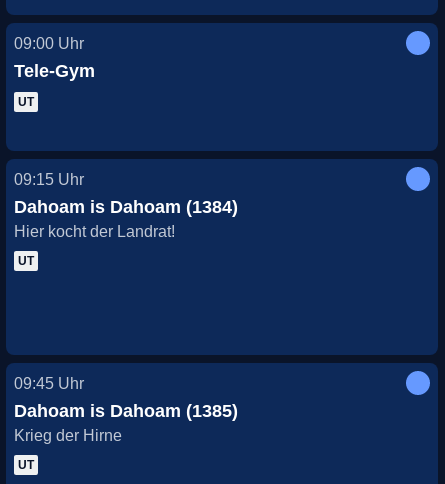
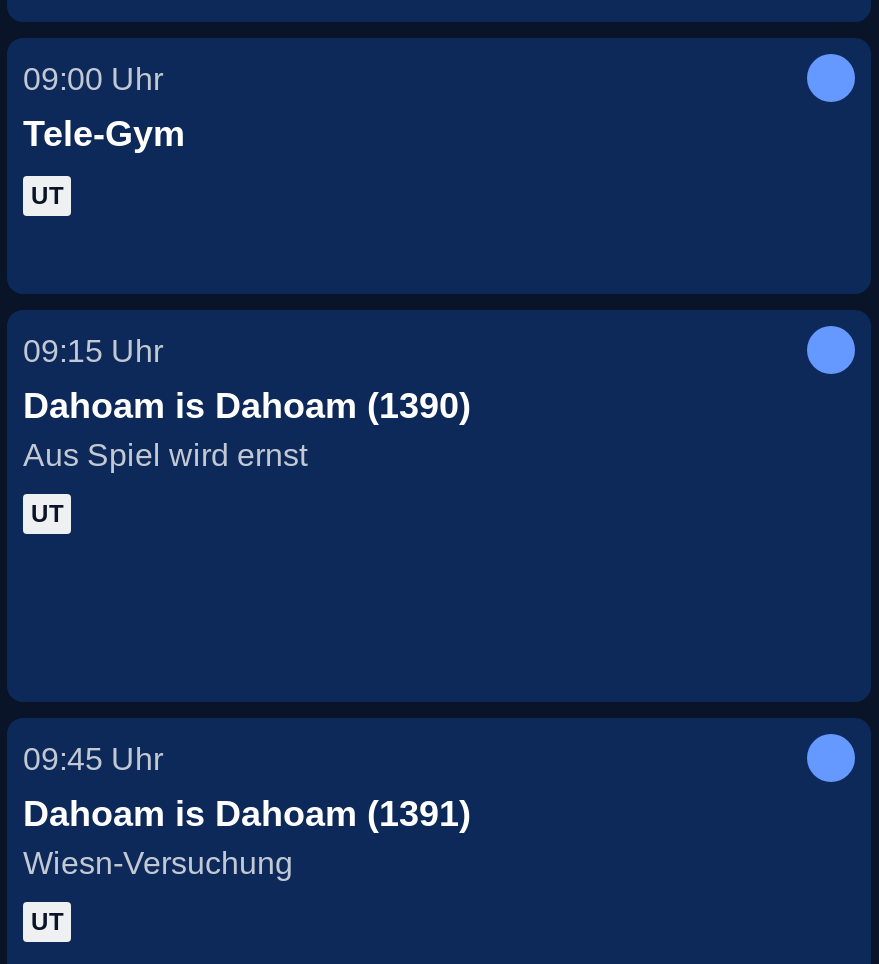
- Dahoam is Dahoam (1384)
- Hier kocht der Landrat!
+ Dahoam is Dahoam (1390)
+ Aus Spiel wird ernst

- Dahoam is Dahoam (1385)
- Krieg der Hirne
+ Dahoam is Dahoam (1391)
+ Wiesn-Versuchung
